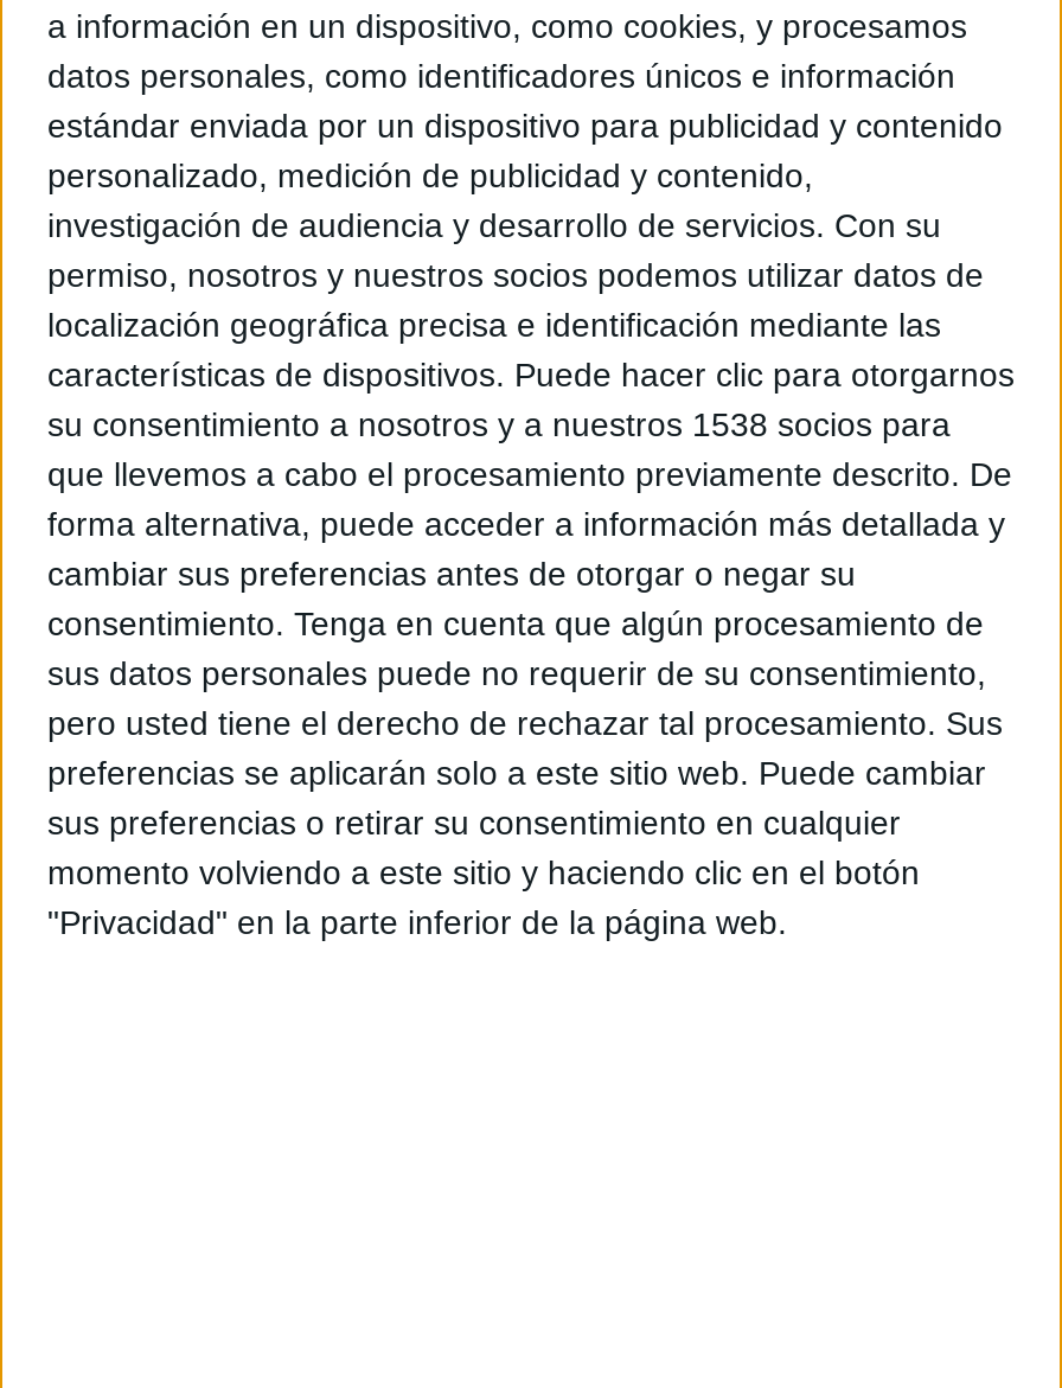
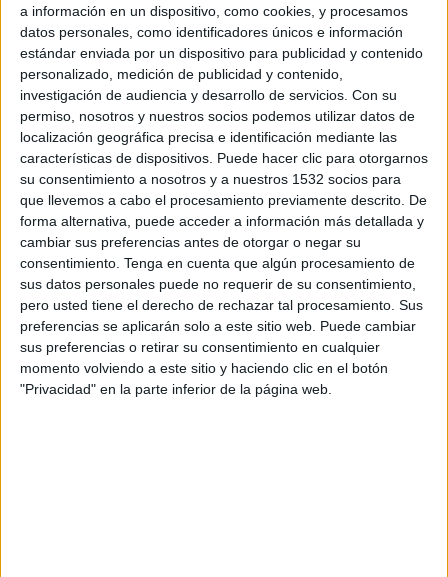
- su consentimiento a nosotros y a nuestros 1538 socios para
+ su consentimiento a nosotros y a nuestros 1532 socios para
